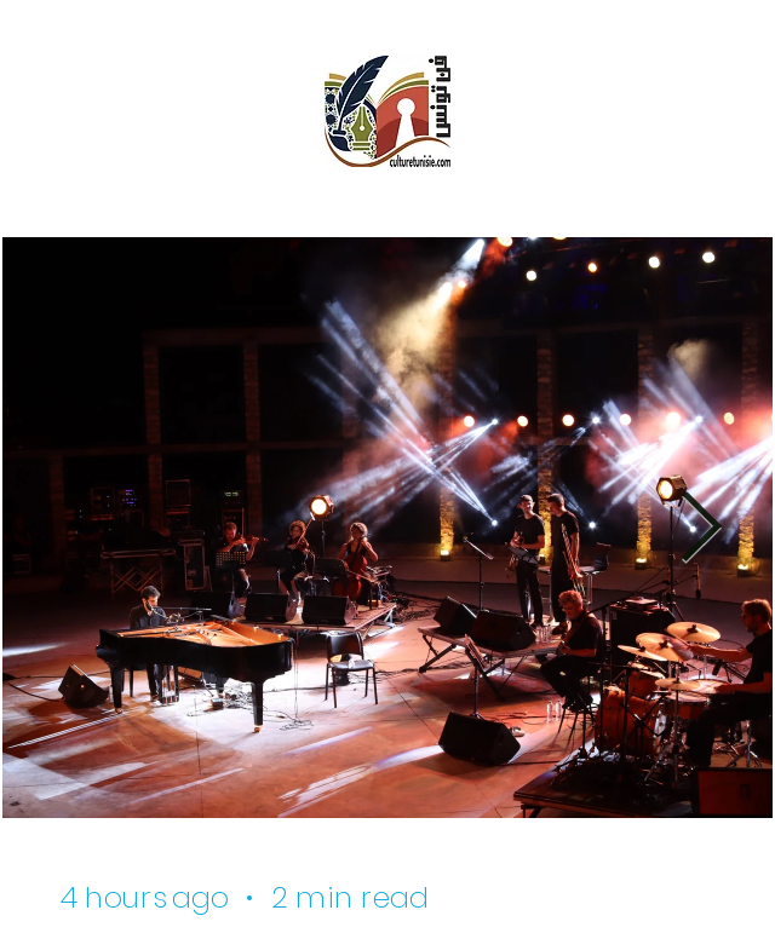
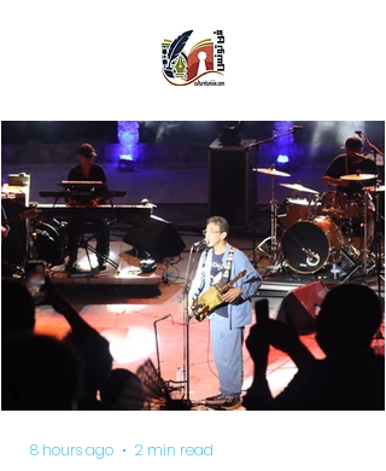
- [image]
- 4 hours ago 2 min read
+ [image]
+ 8 hours ago 2 min read
